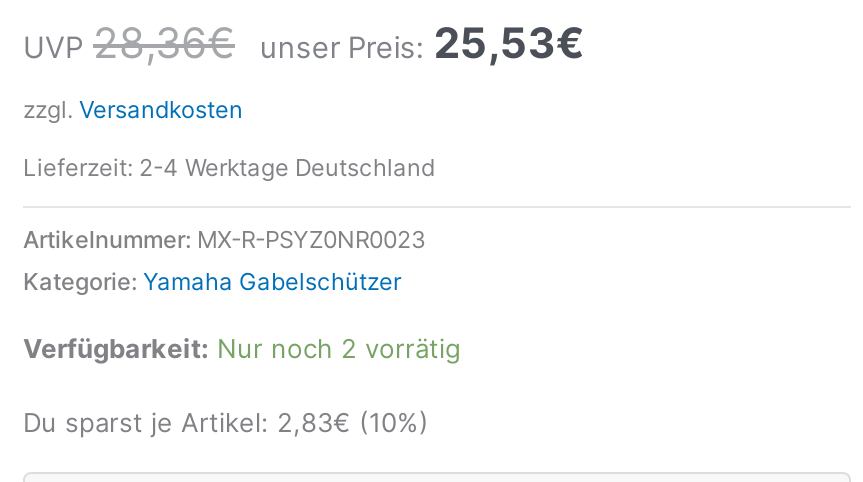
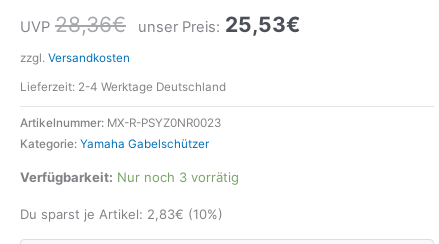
- Verfügbarkeit: Nur noch 2 vorrätig
+ Verfügbarkeit: Nur noch 3 vorrätig
